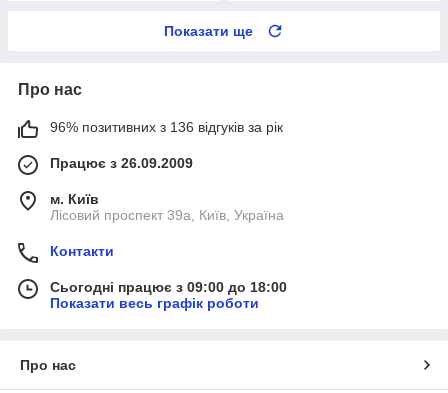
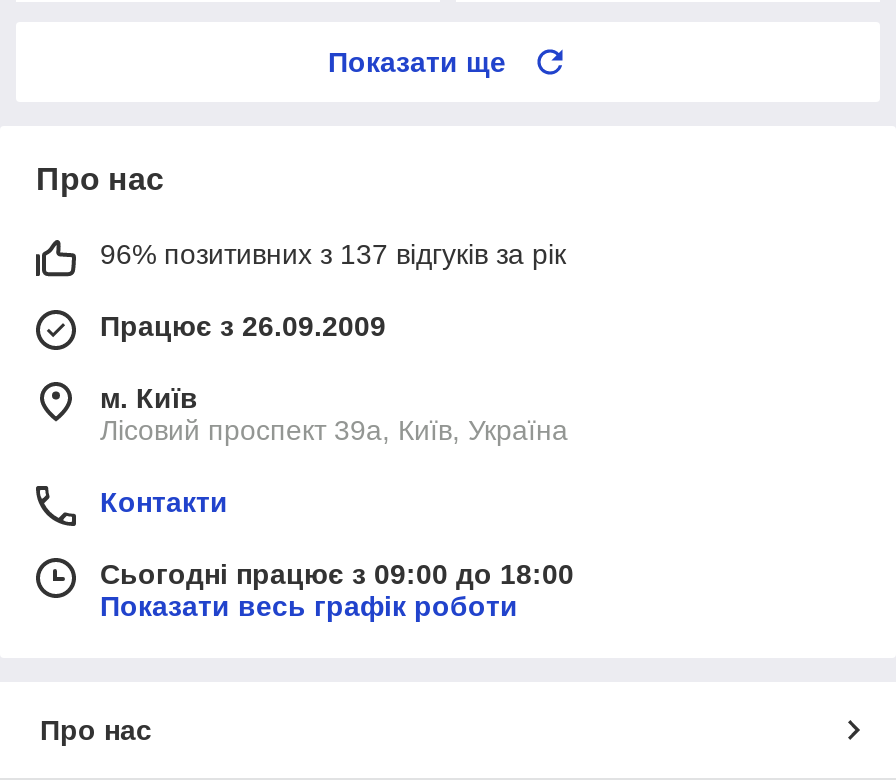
- 96% позитивних з 136 відгуків за рік
+ 96% позитивних з 137 відгуків за рік
